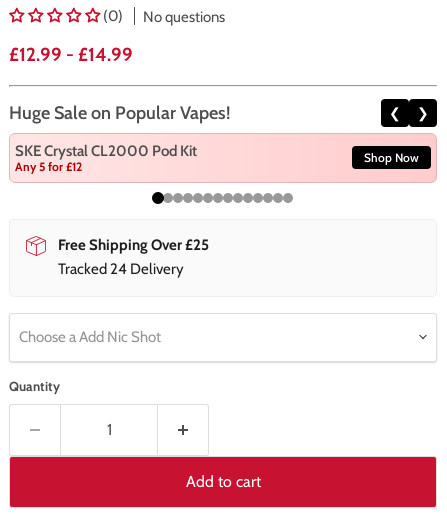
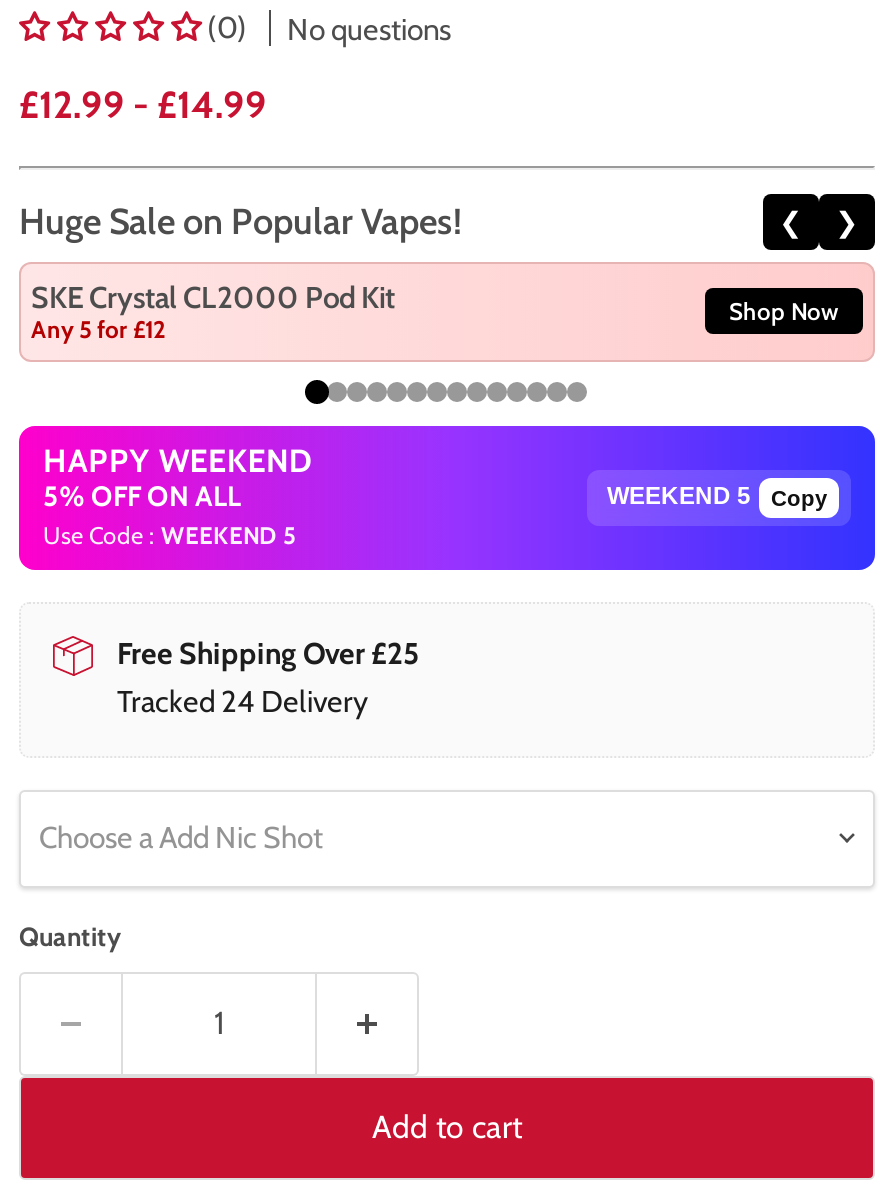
+ [image]
+ HAPPY WEEKEND
+ 5% OFF ON ALL
+ Use Code : WEEKEND 5

+ Copy
